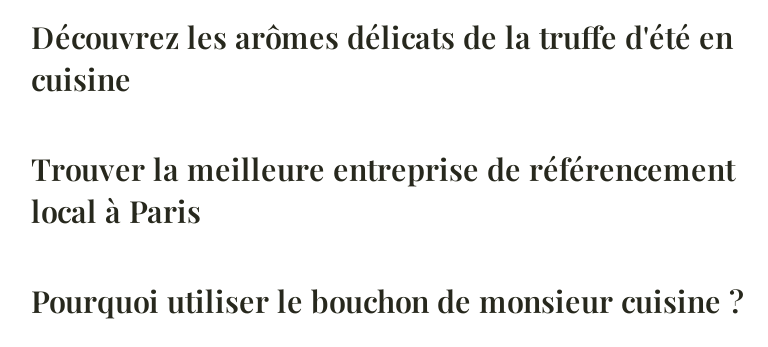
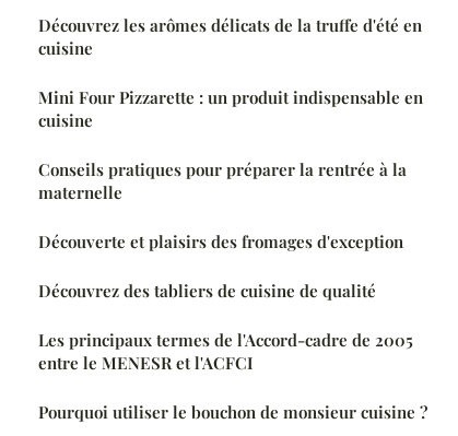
- Trouver la meilleure entreprise de référencement
- local à Paris
+ Mini Four Pizzarette : un produit indispensable en
+ cuisine
+ Conseils pratiques pour préparer la rentrée à la
+ maternelle
+ Découverte et plaisirs des fromages d'exception
+ Découvrez des tabliers de cuisine de qualité
+ Les principaux termes de l'Accord-cadre de 2005
+ entre le MENESR et l'ACFCI
